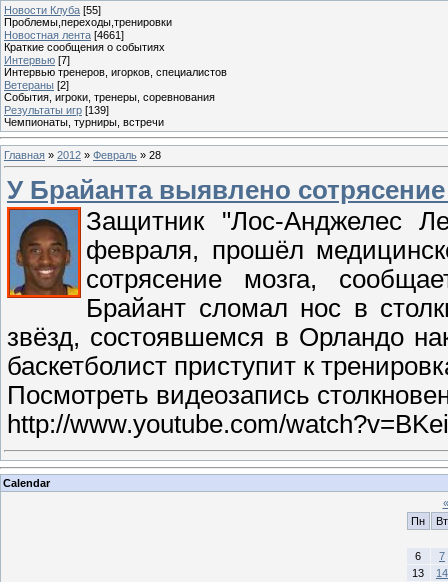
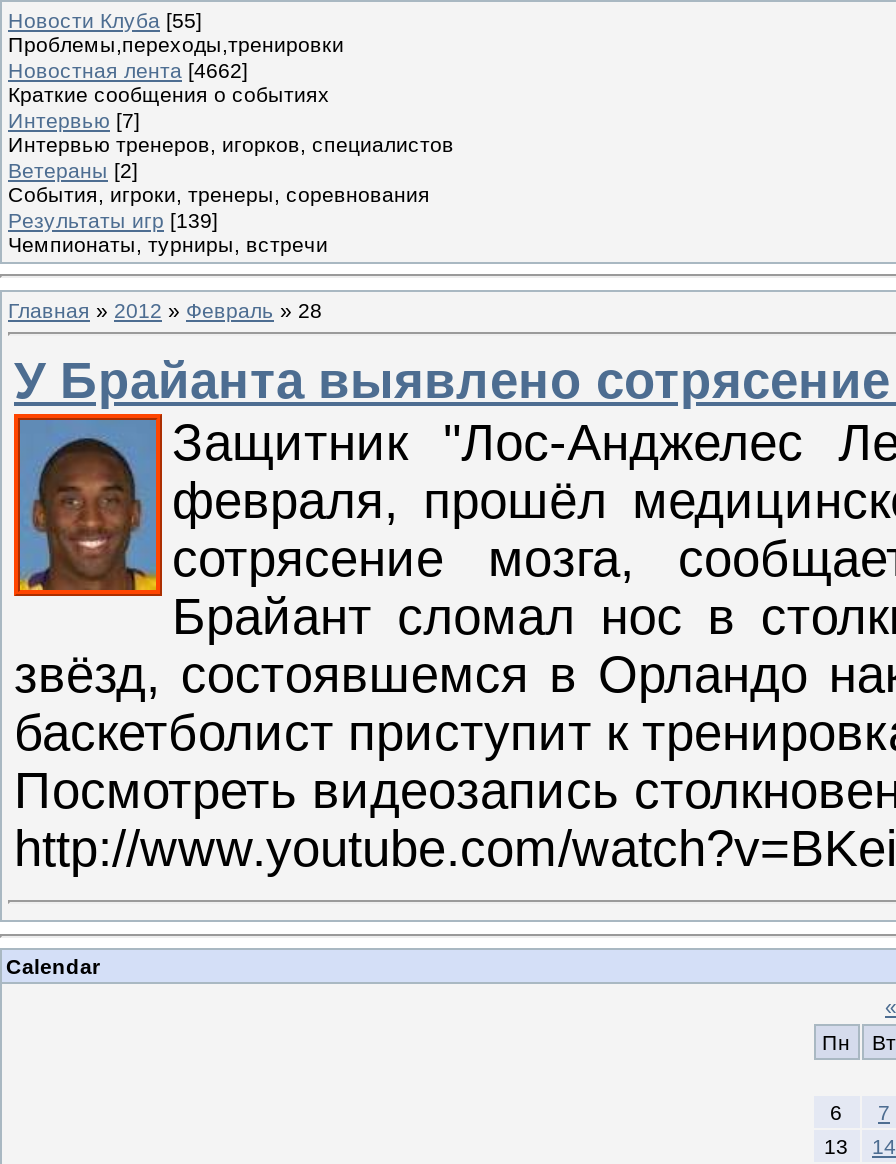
- Новостная лента [4661]
+ Новостная лента [4662]
